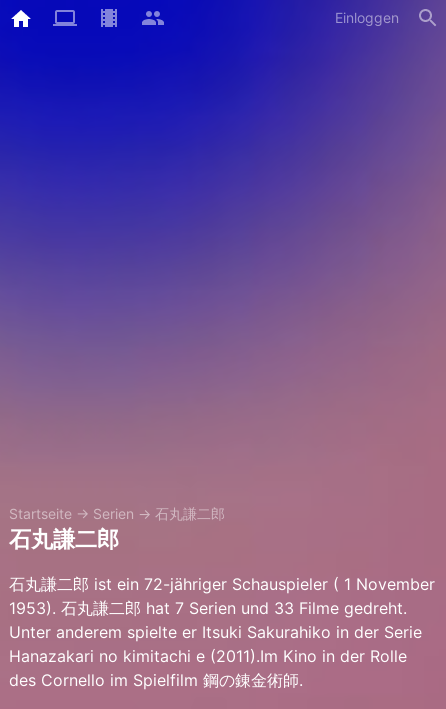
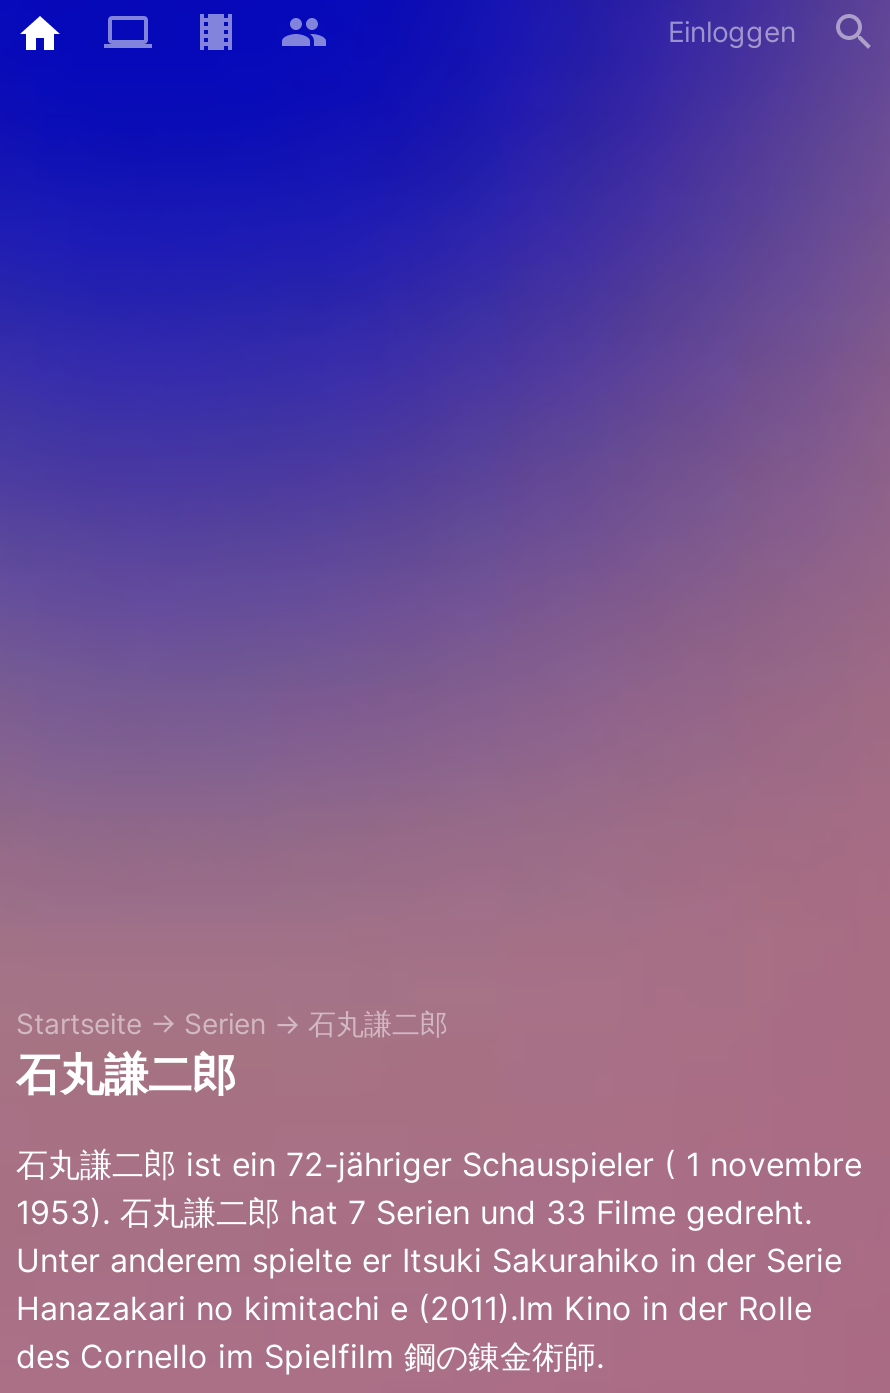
- 石丸謙二郎 ist ein 72-jähriger Schauspieler ( 1 November
+ 石丸謙二郎 ist ein 72-jähriger Schauspieler ( 1 novembre
